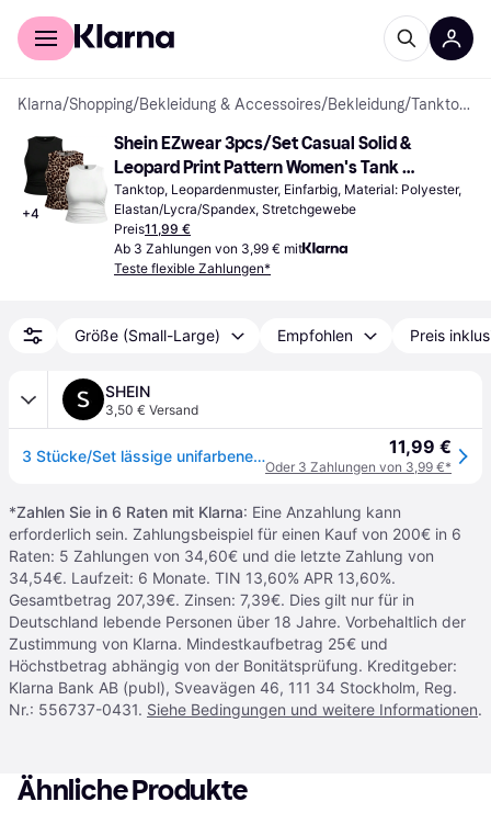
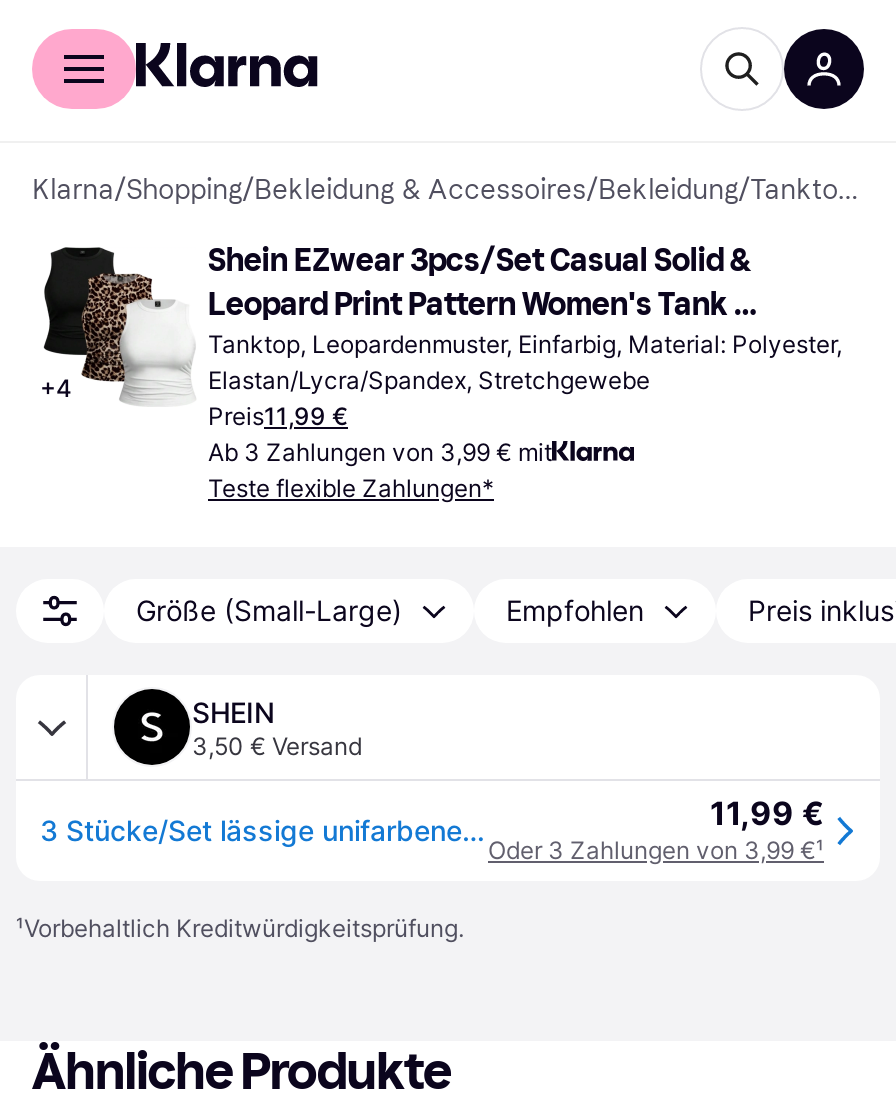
- Oder 3 Zahlungen von 3,99 €*
+ Oder 3 Zahlungen von 3,99 €¹

- *Zahlen Sie in 6 Raten mit Klarna: Eine Anzahlung kann
- erforderlich sein. Zahlungsbeispiel für einen Kauf von 200€ in 6
- Raten: 5 Zahlungen von 34,60€ und die letzte Zahlung von
- 34,54€. Laufzeit: 6 Monate. TIN 13,60% APR 13,60%.
- Gesamtbetrag 207,39€. Zinsen: 7,39€. Dies gilt nur für in
- Deutschland lebende Personen über 18 Jahre. Vorbehaltlich der
- Zustimmung von Klarna. Mindestkaufbetrag 25€ und
- Höchstbetrag abhängig von der Bonitätsprüfung. Kreditgeber:
- Klarna Bank AB (publ), Sveavägen 46, 111 34 Stockholm, Reg.
- Nr.: 556737-0431. Siehe Bedingungen und weitere Informationen.
+ ¹Vorbehaltlich Kreditwürdigkeitsprüfung.
